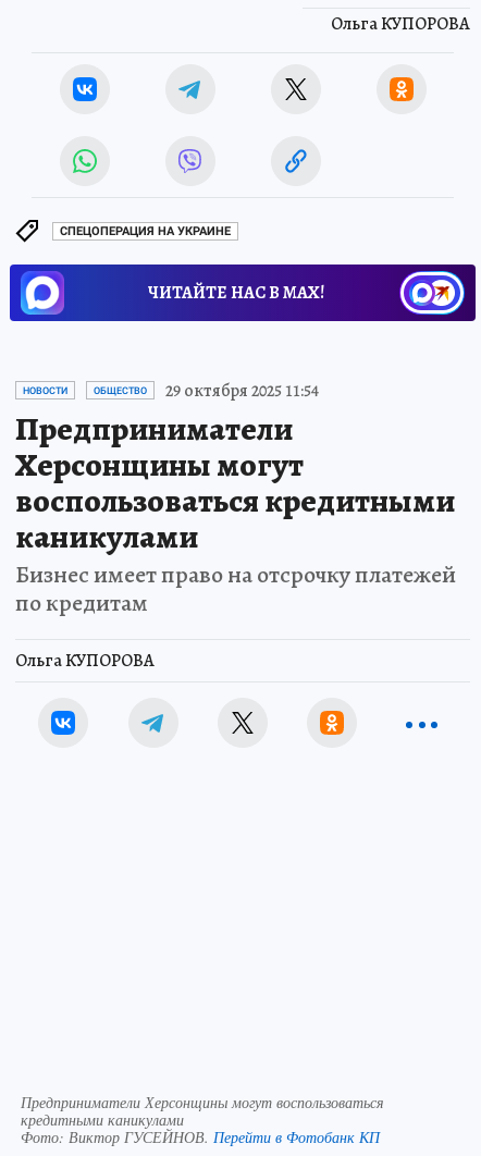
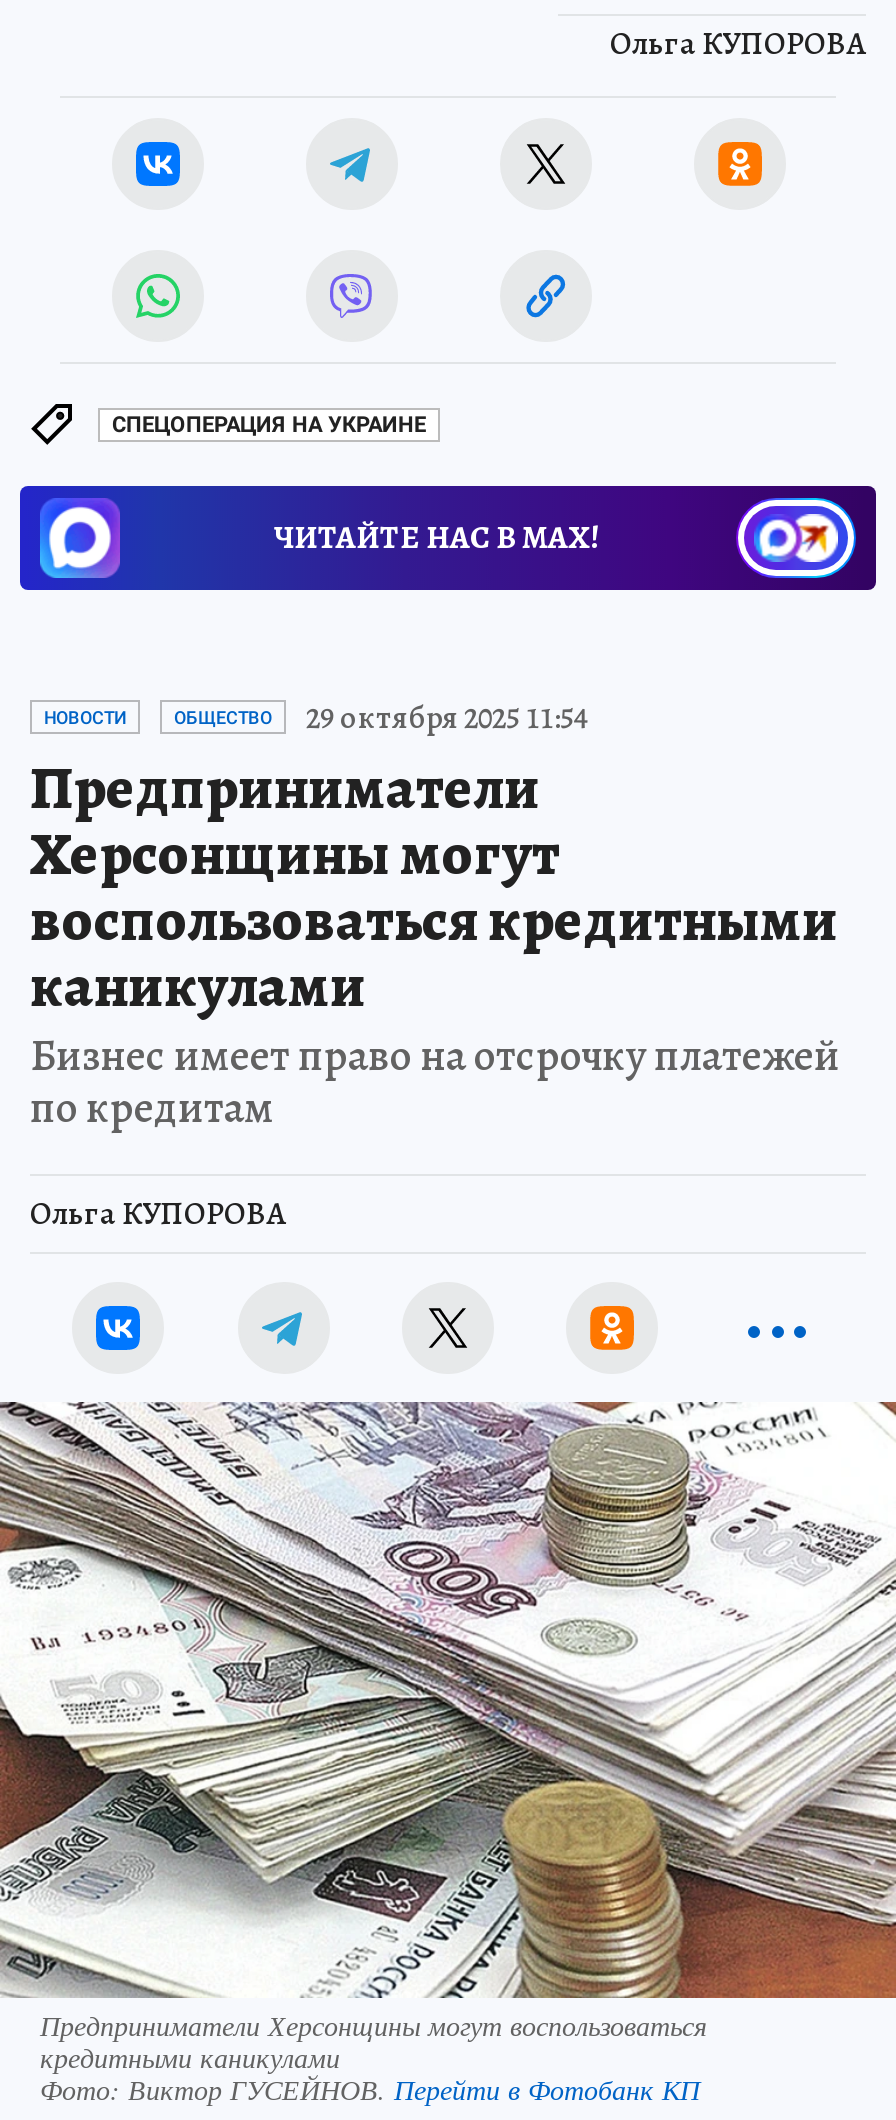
+ [image]
